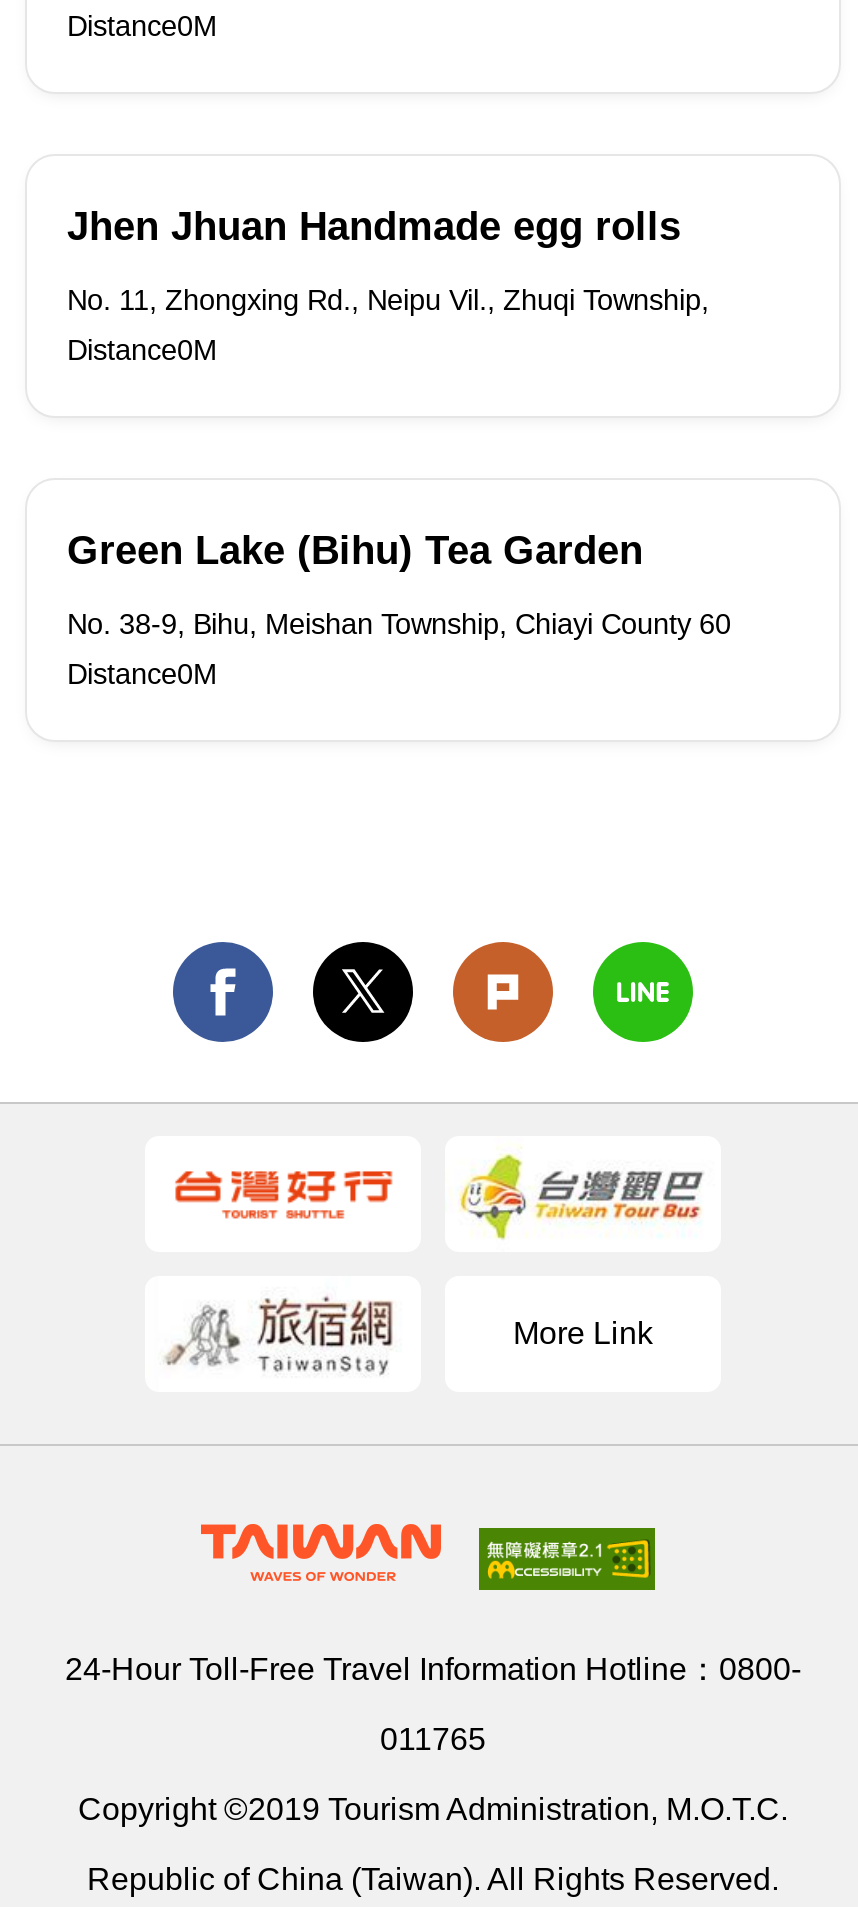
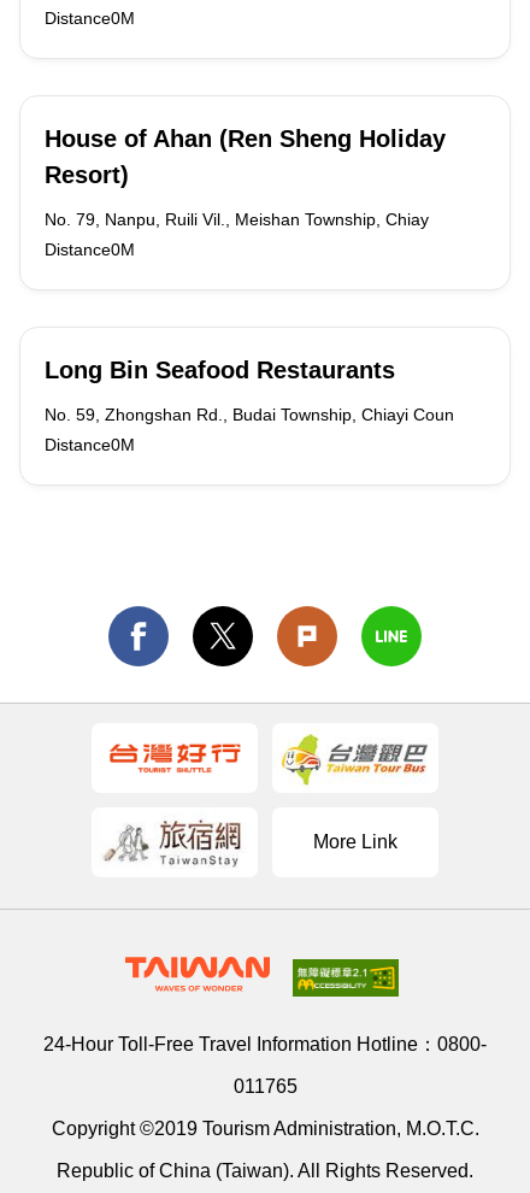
- Jhen Jhuan Handmade egg rolls
+ House of Ahan (Ren Sheng Holiday
+ Resort)

- No. 11, Zhongxing Rd., Neipu Vil., Zhuqi Township,
+ No. 79, Nanpu, Ruili Vil., Meishan Township, Chiay

- Green Lake (Bihu) Tea Garden
+ Long Bin Seafood Restaurants

- No. 38-9, Bihu, Meishan Township, Chiayi County 60
+ No. 59, Zhongshan Rd., Budai Township, Chiayi Coun
